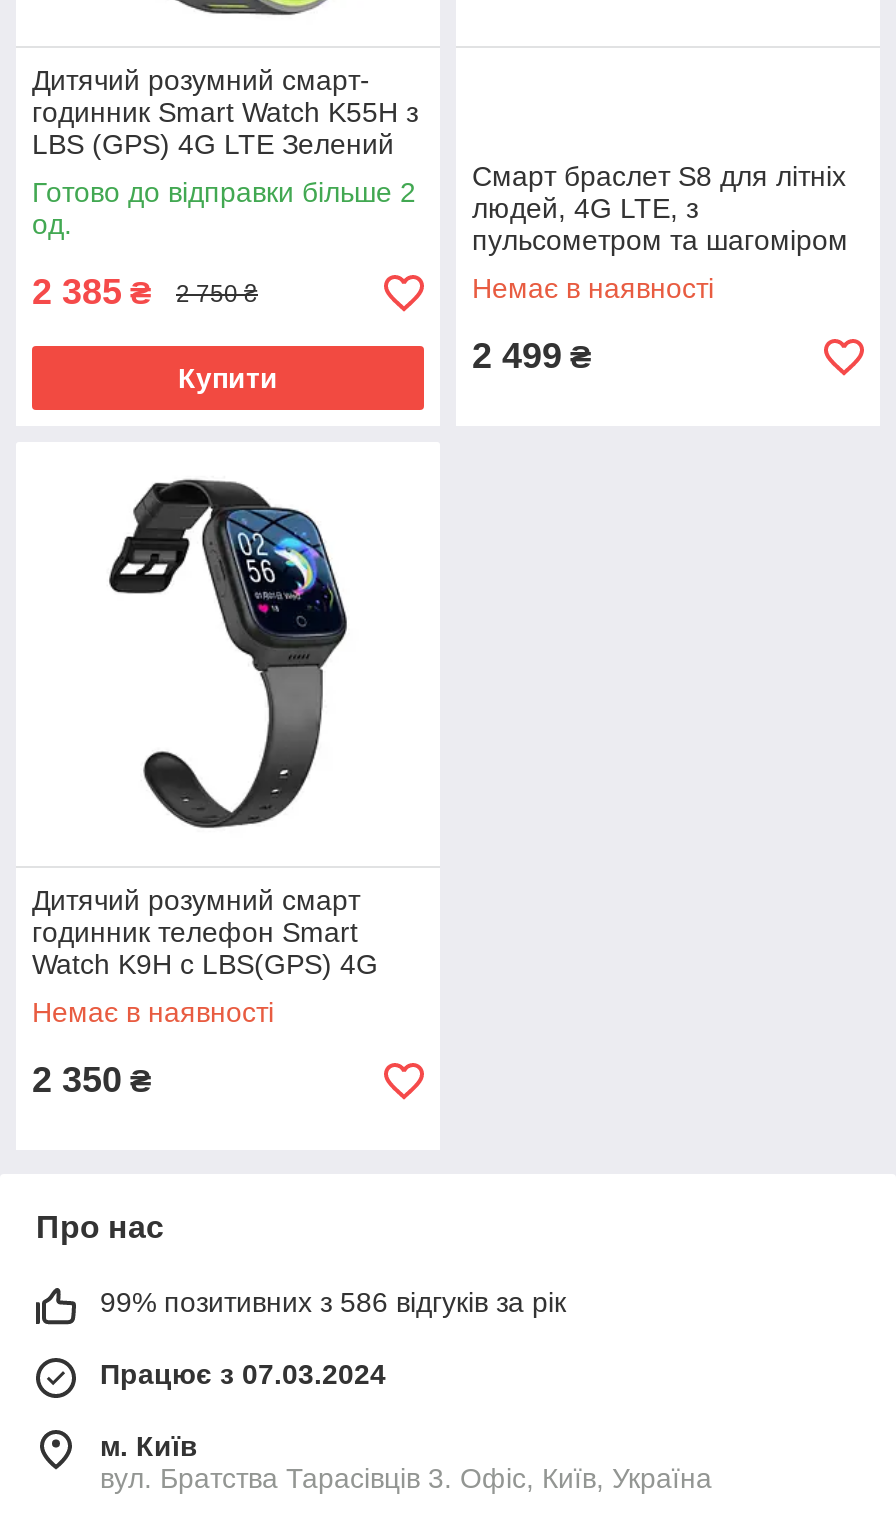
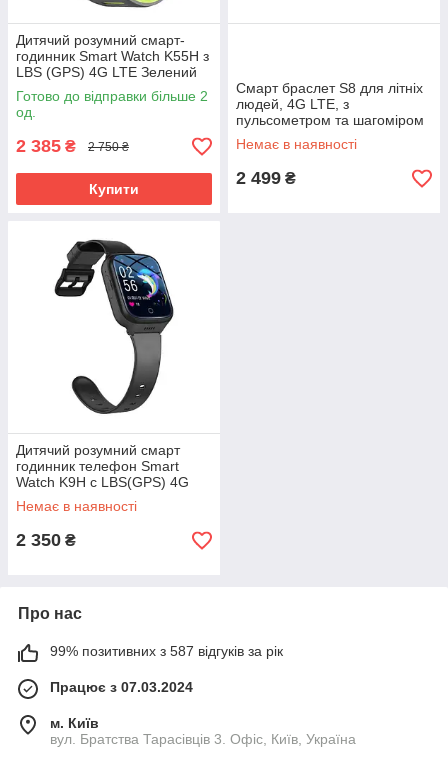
- 99% позитивних з 586 відгуків за рік
+ 99% позитивних з 587 відгуків за рік
